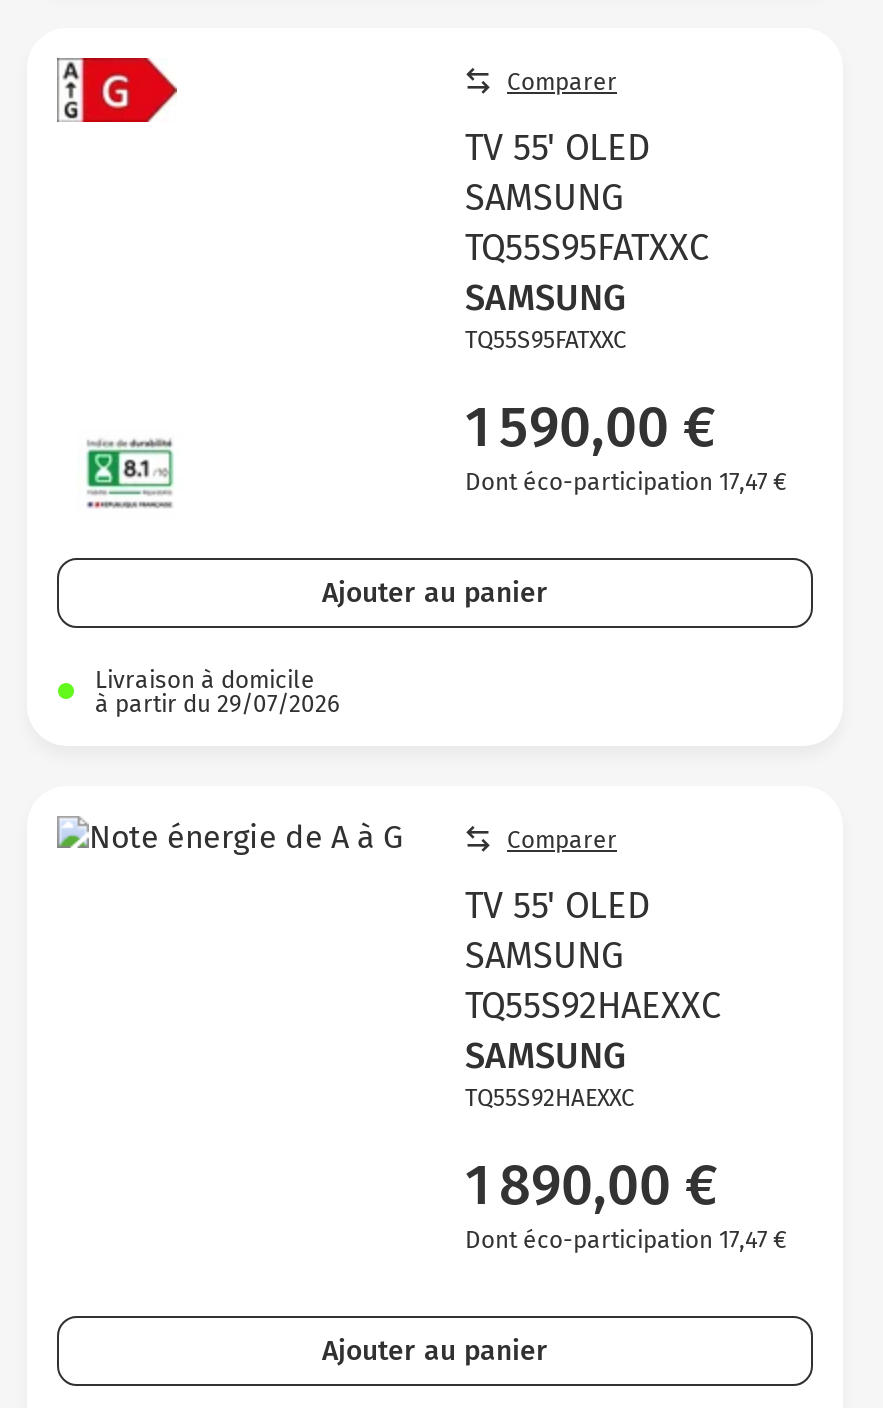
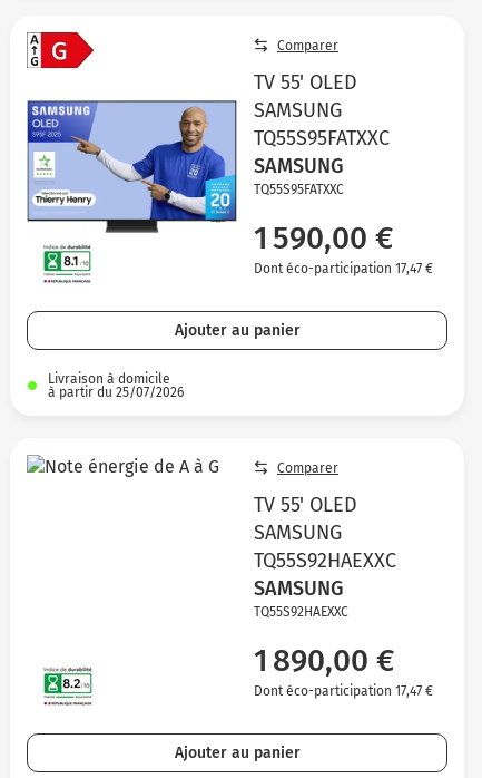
+ [image]

- à partir du 29/07/2026
+ à partir du 25/07/2026

+ [image]
